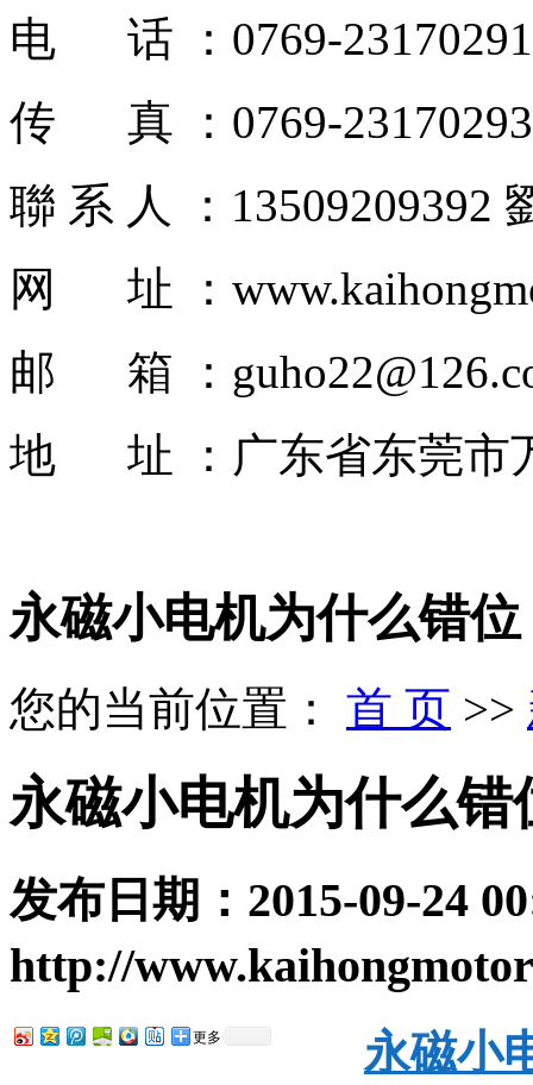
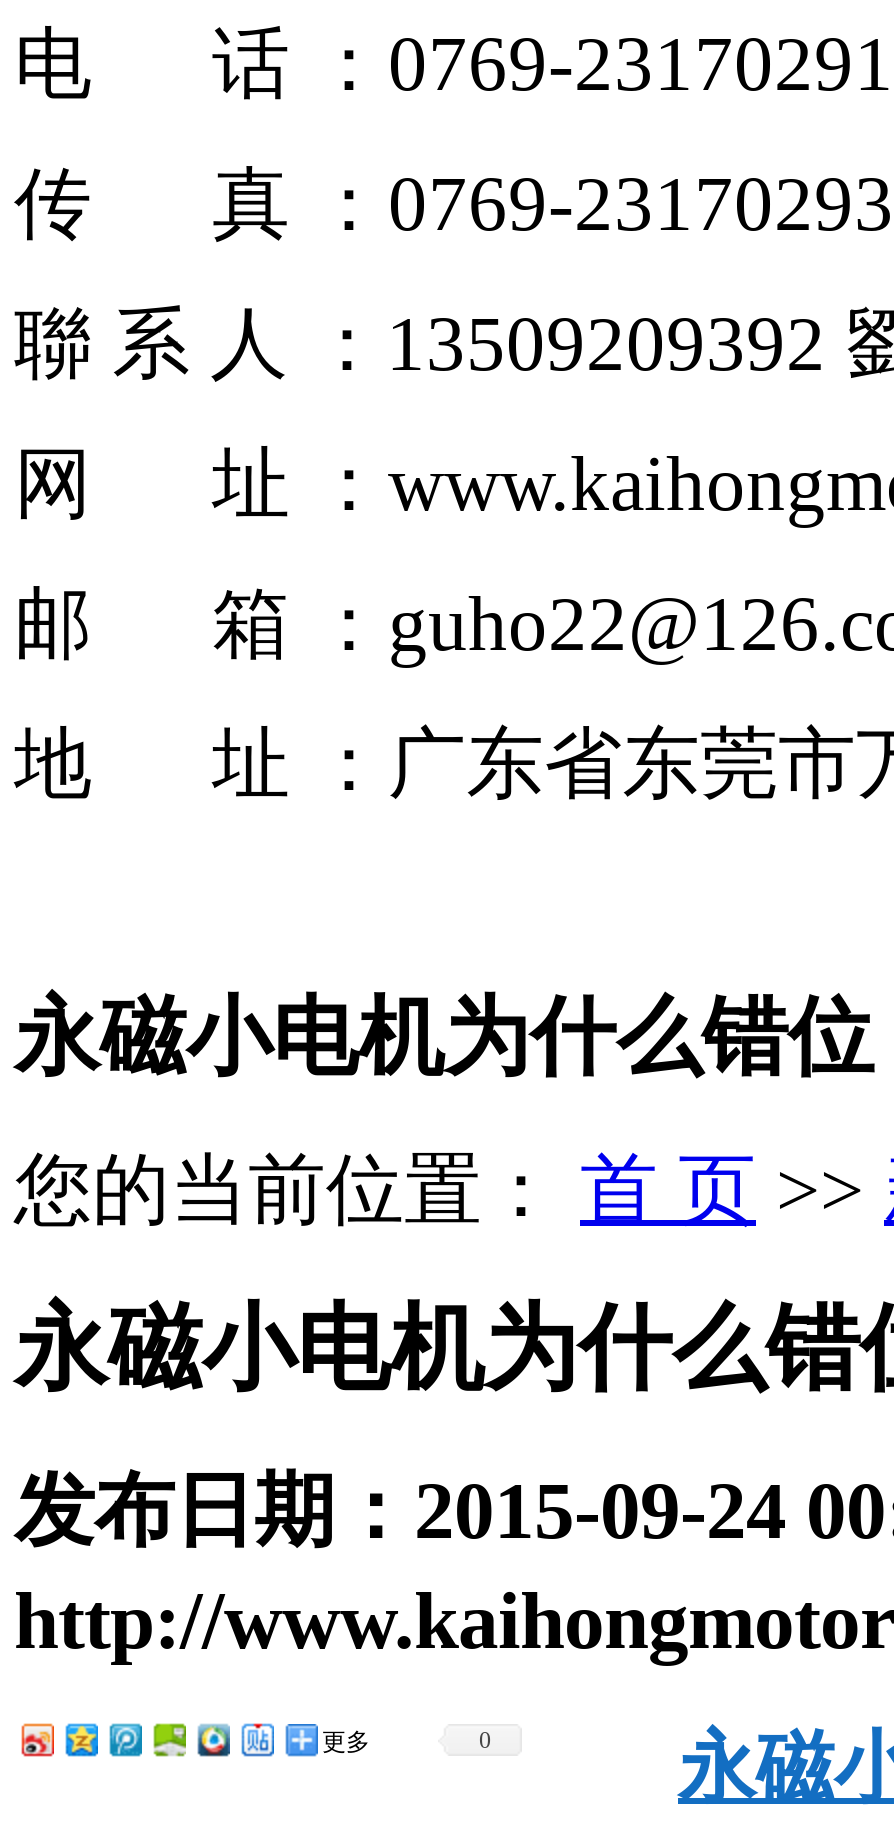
+ 0
